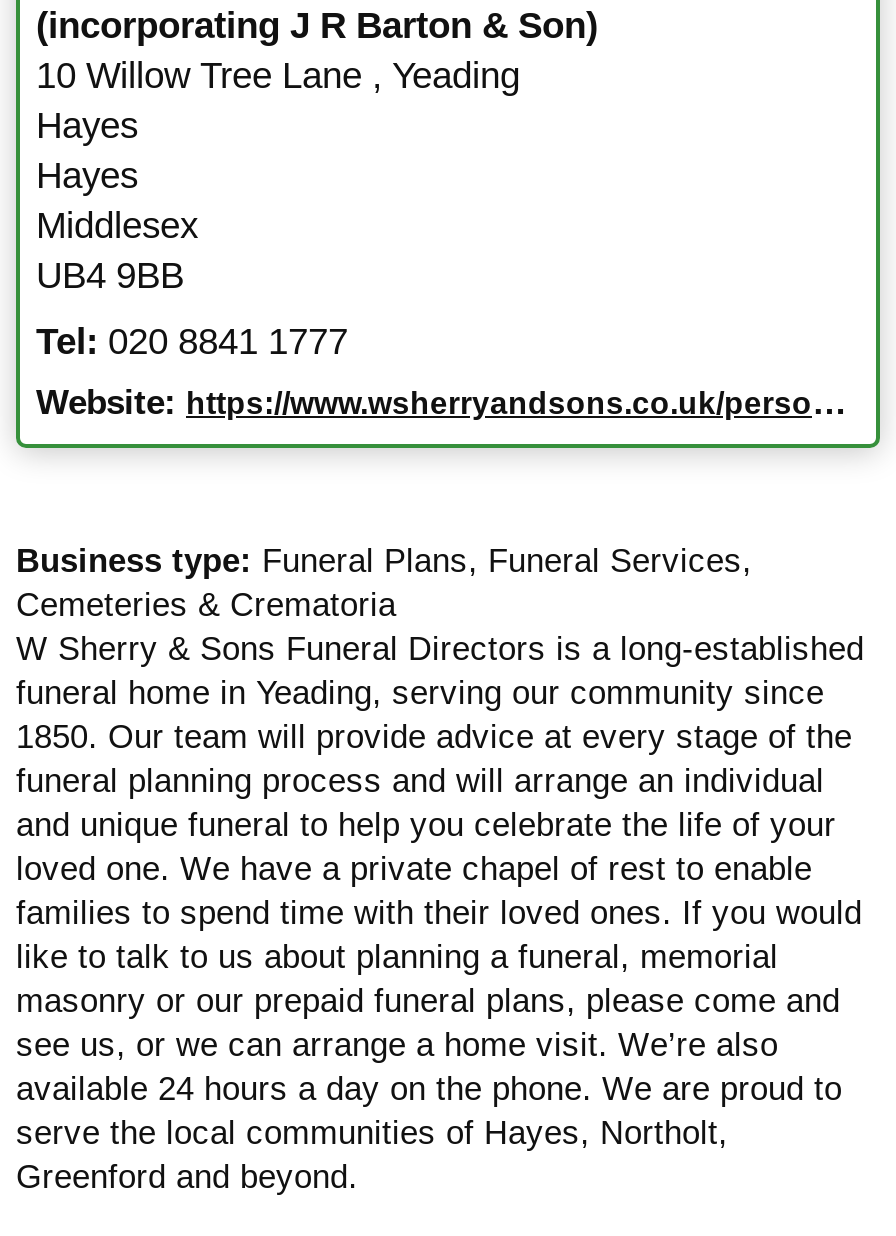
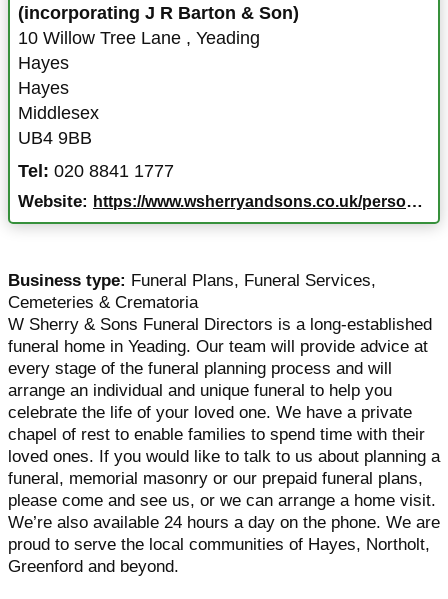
- funeral home in Yeading, serving our community since
- 1850. Our team will provide advice at every stage of the
- funeral planning process and will arrange an individual
- and unique funeral to help you celebrate the life of your
- loved one. We have a private chapel of rest to enable
- families to spend time with their loved ones. If you would
- like to talk to us about planning a funeral, memorial
- masonry or our prepaid funeral plans, please come and
- see us, or we can arrange a home visit. We’re also
- available 24 hours a day on the phone. We are proud to
- serve the local communities of Hayes, Northolt,
+ funeral home in Yeading. Our team will provide advice at
+ every stage of the funeral planning process and will
+ arrange an individual and unique funeral to help you
+ celebrate the life of your loved one. We have a private
+ chapel of rest to enable families to spend time with their
+ loved ones. If you would like to talk to us about planning a
+ funeral, memorial masonry or our prepaid funeral plans,
+ please come and see us, or we can arrange a home visit.
+ We’re also available 24 hours a day on the phone. We are
+ proud to serve the local communities of Hayes, Northolt,
